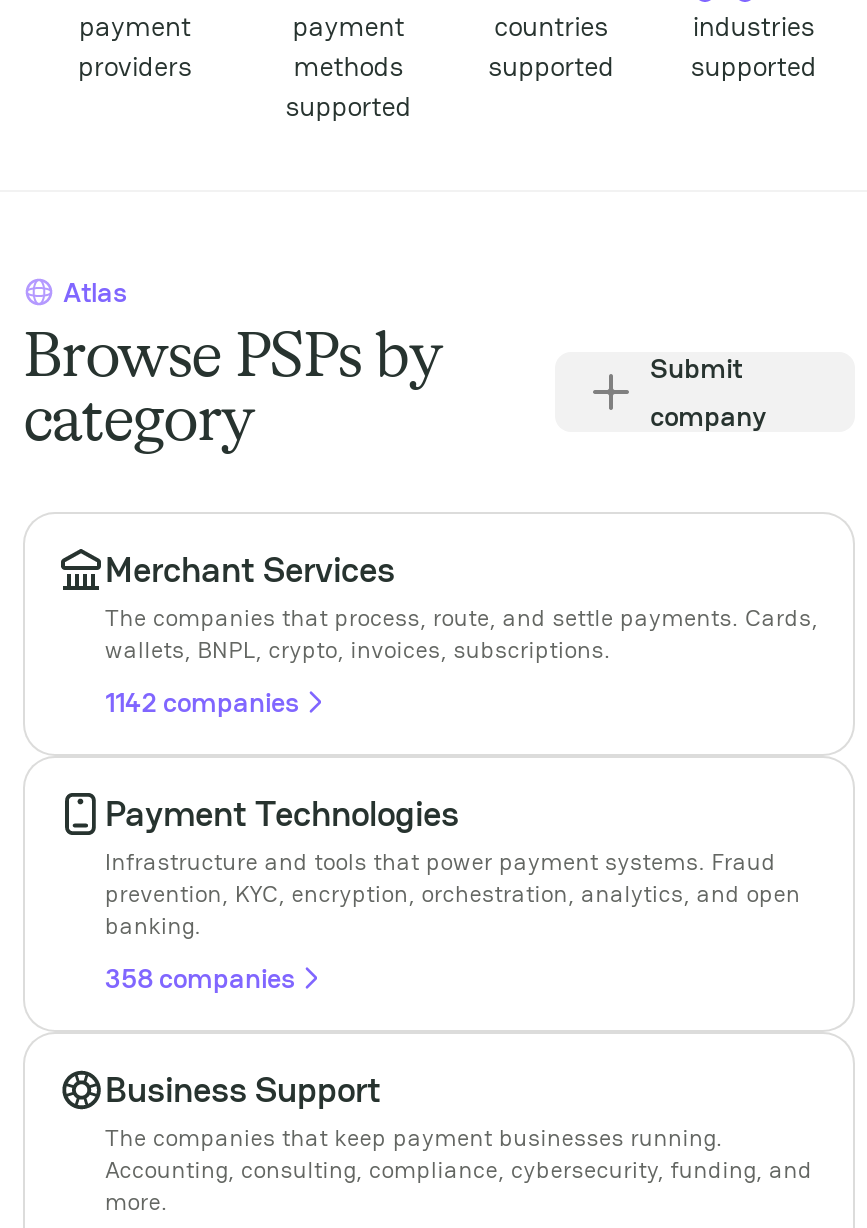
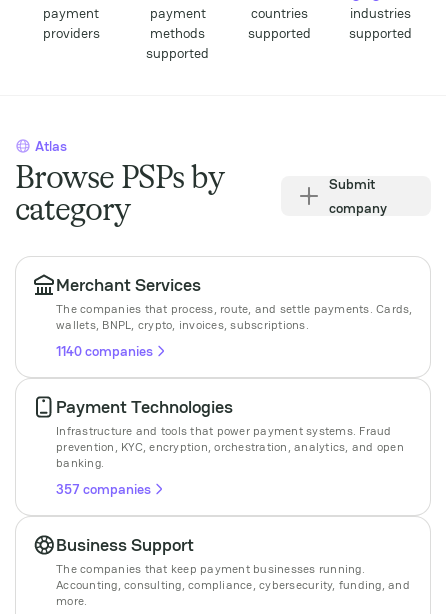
- 1142 companies
+ 1140 companies

- 358 companies
+ 357 companies
